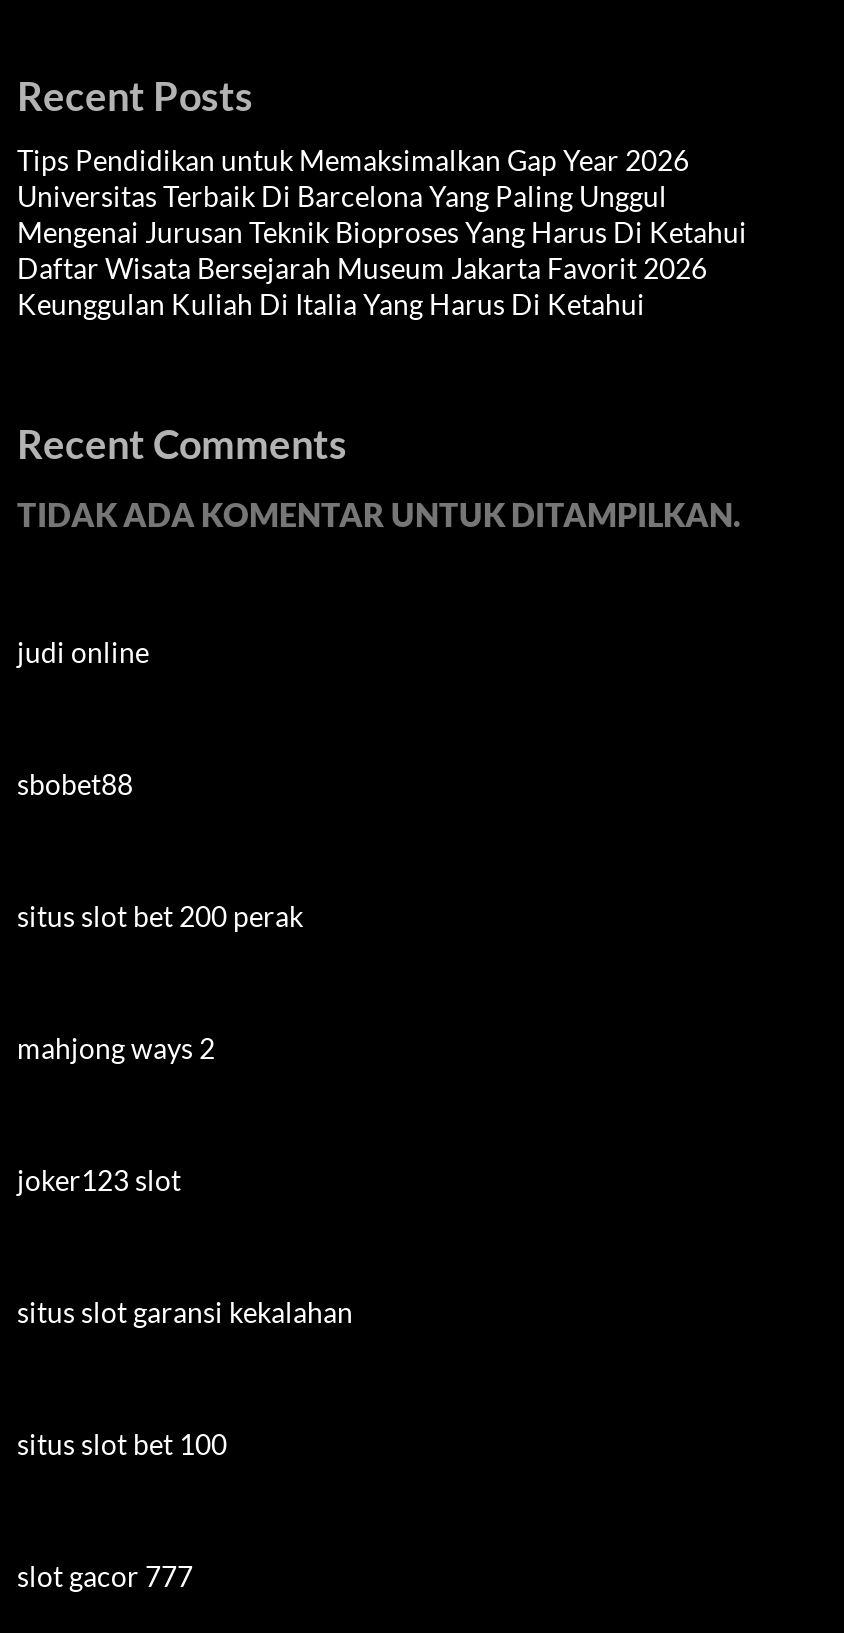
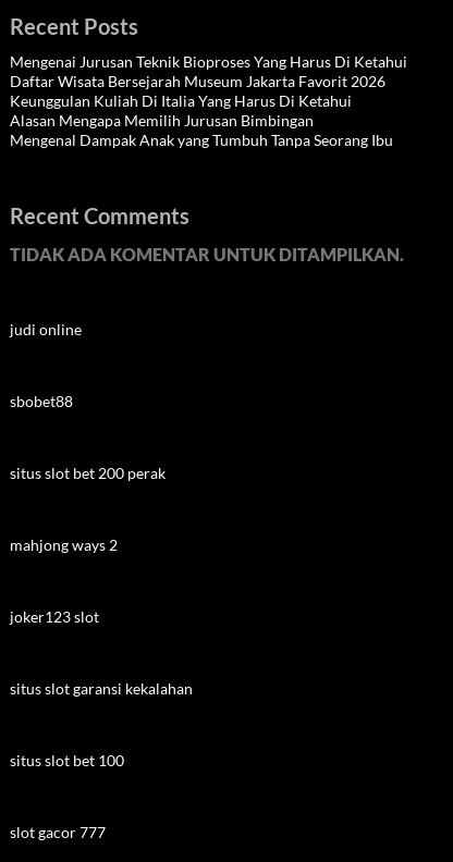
- Tips Pendidikan untuk Memaksimalkan Gap Year 2026
- Universitas Terbaik Di Barcelona Yang Paling Unggul

moved up: Mengenai Jurusan Teknik Bioproses Yang Harus Di Ketahui | Daftar Wisata Bersejarah Museum Jakarta Favorit 2026 | Keunggulan Kuliah Di Italia Yang Harus Di Ketahui

+ Alasan Mengapa Memilih Jurusan Bimbingan
+ Mengenal Dampak Anak yang Tumbuh Tanpa Seorang Ibu
